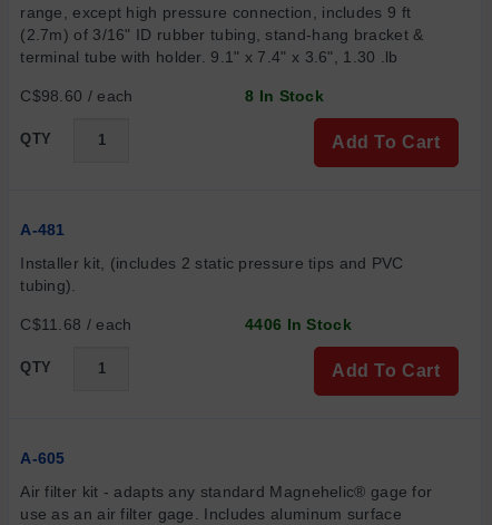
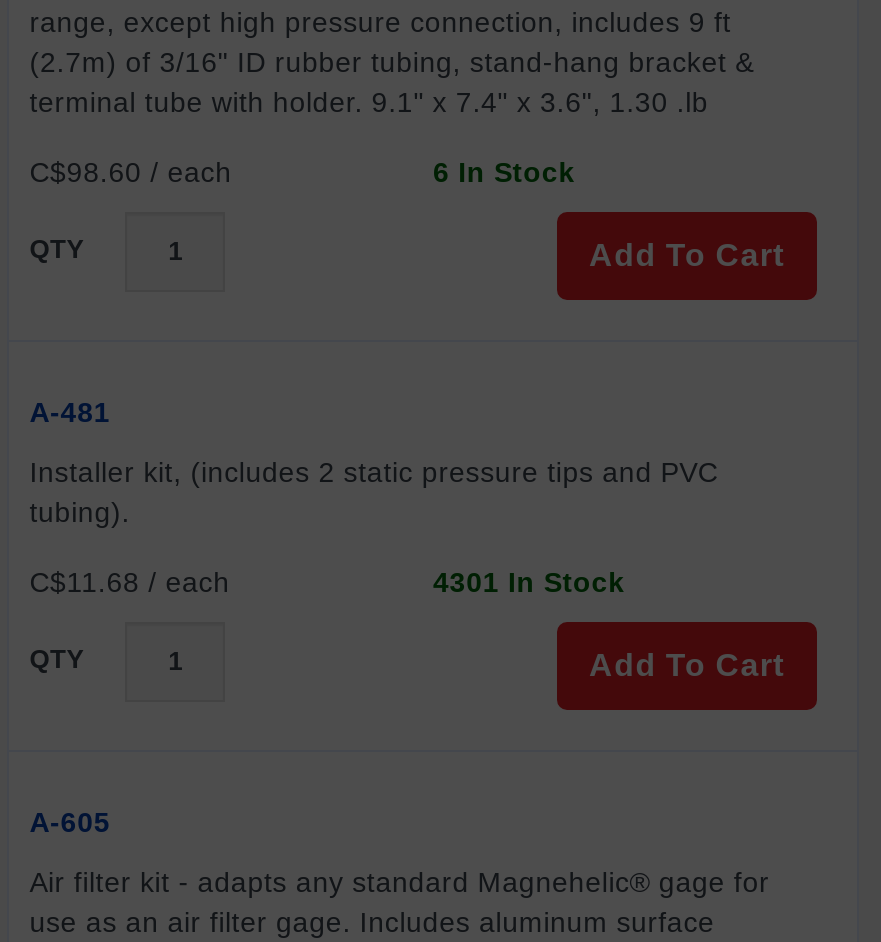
- 8 In Stock
+ 6 In Stock

- 4406 In Stock
+ 4301 In Stock
